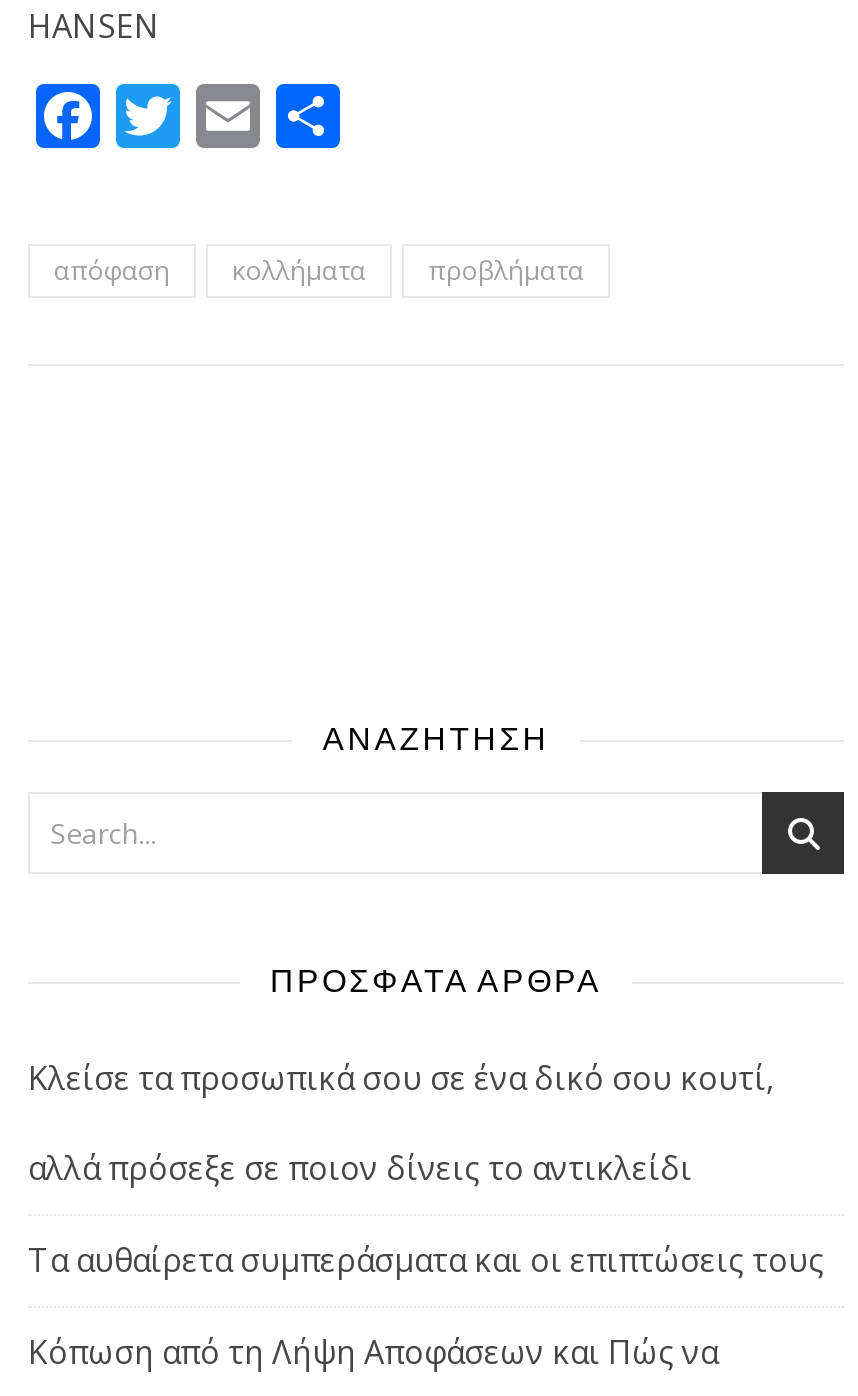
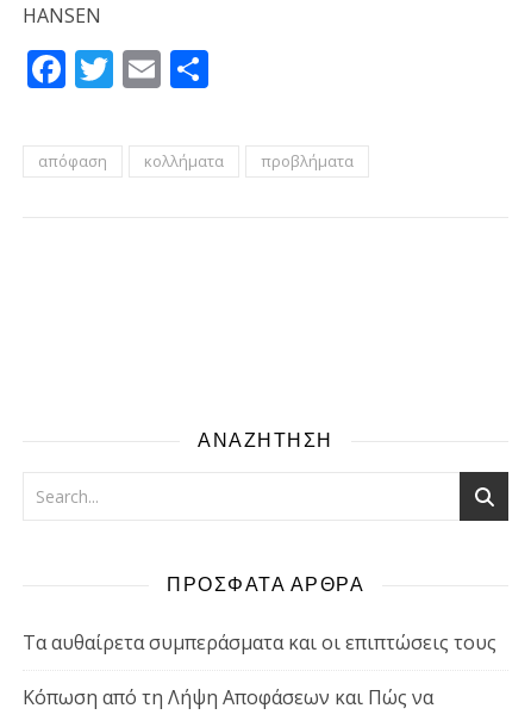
- Κλείσε τα προσωπικά σου σε ένα δικό σου κουτί,
- αλλά πρόσεξε σε ποιον δίνεις το αντικλείδι
